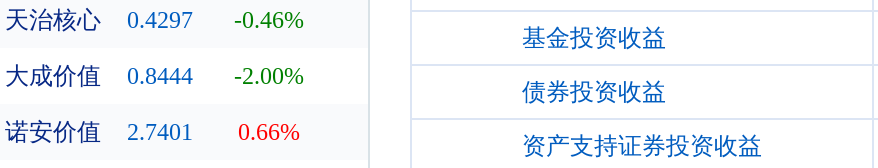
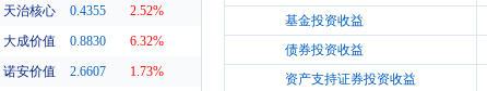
- 0.4297
+ 0.4355

- -0.46%
+ 2.52%

- 0.8444
+ 0.8830

- -2.00%
+ 6.32%

- 2.7401
+ 2.6607

- 0.66%
+ 1.73%
